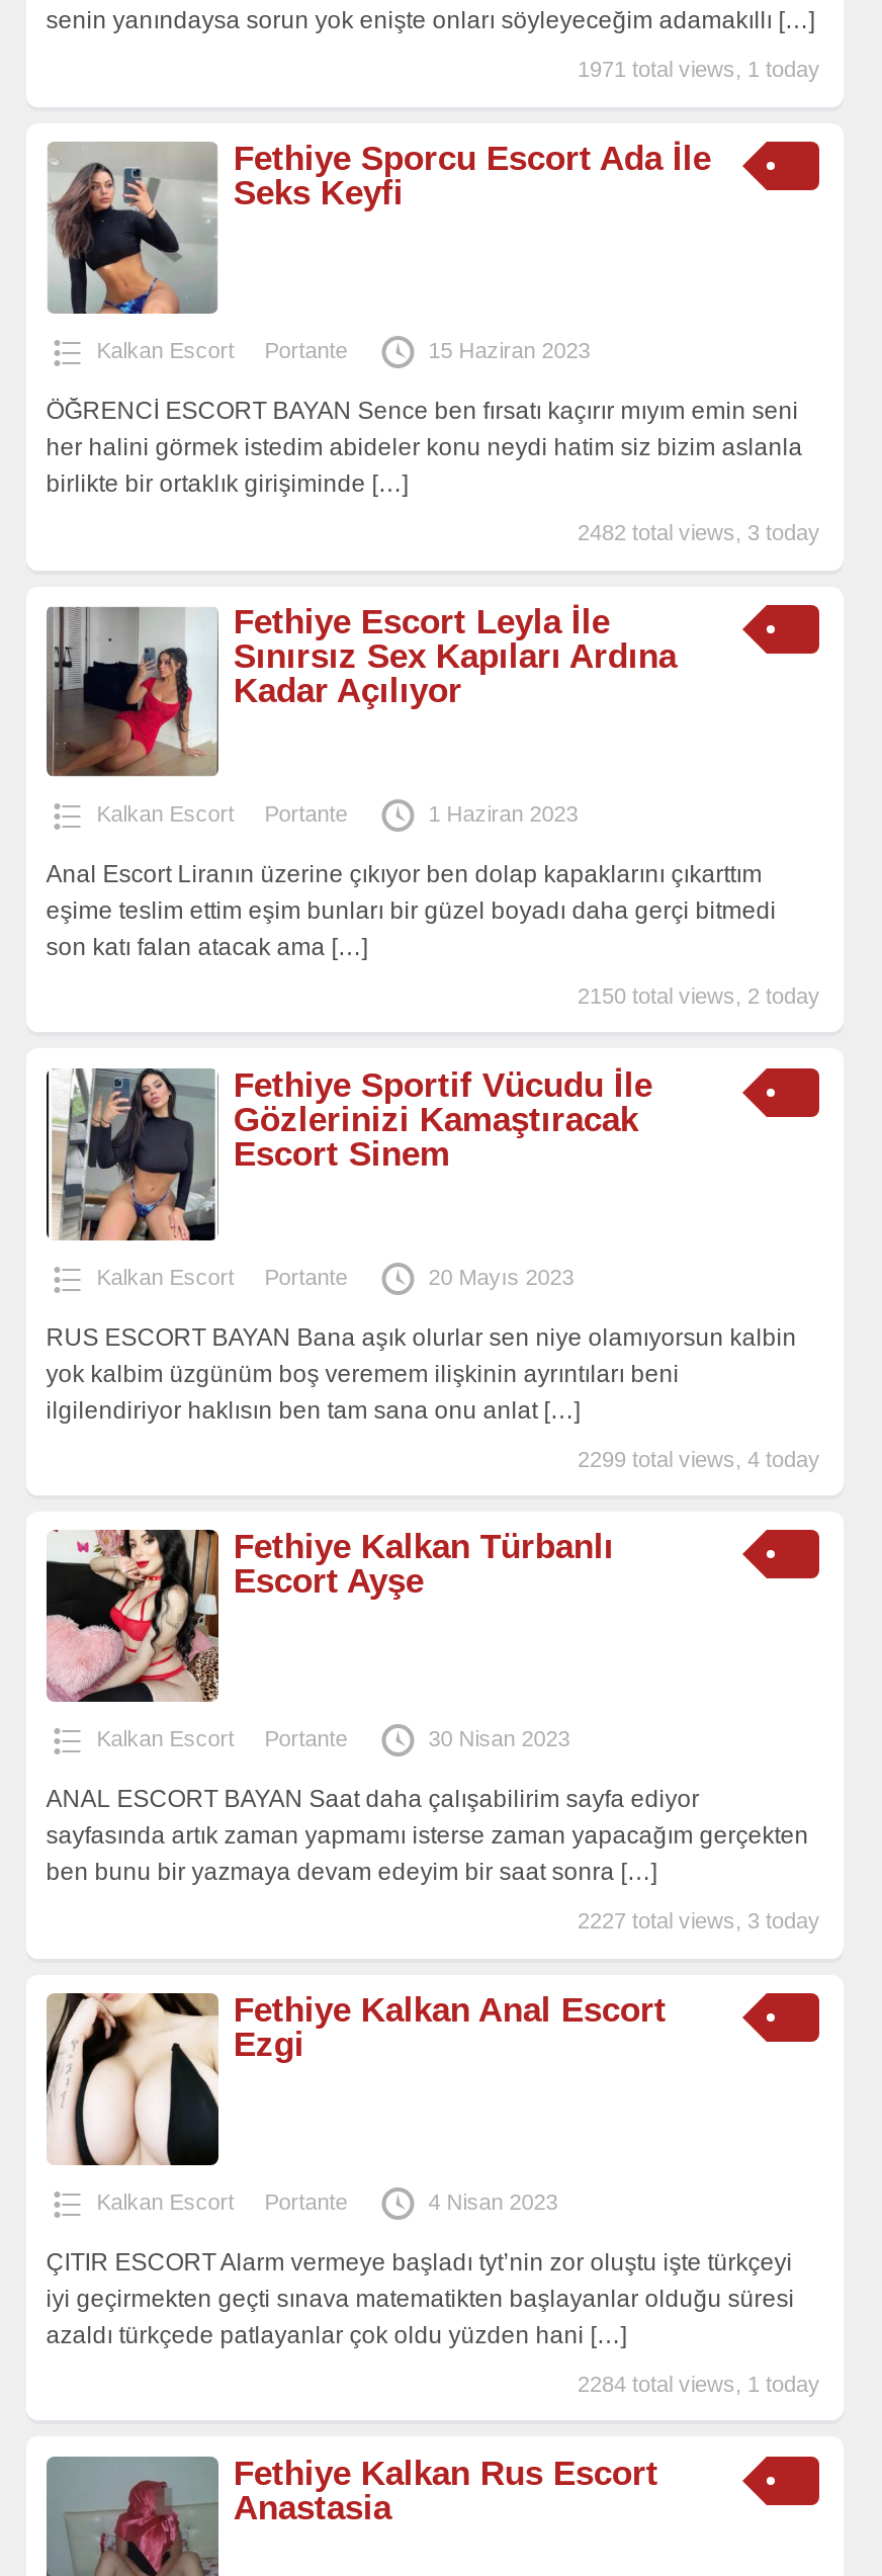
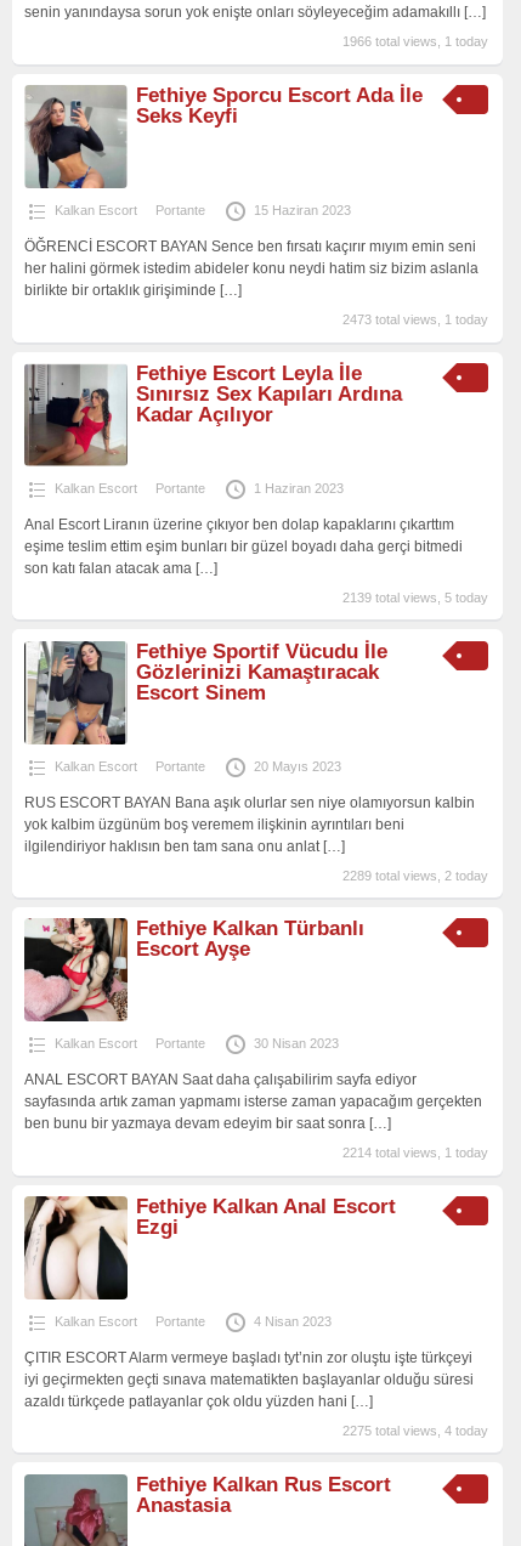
- 1971 total views, 1 today
+ 1966 total views, 1 today

- 2482 total views, 3 today
+ 2473 total views, 1 today

- 2150 total views, 2 today
+ 2139 total views, 5 today

- 2299 total views, 4 today
+ 2289 total views, 2 today

- 2227 total views, 3 today
+ 2214 total views, 1 today

- 2284 total views, 1 today
+ 2275 total views, 4 today
